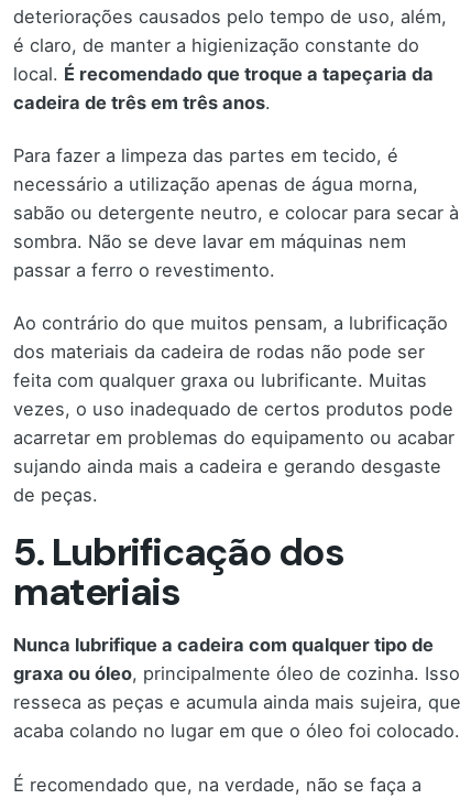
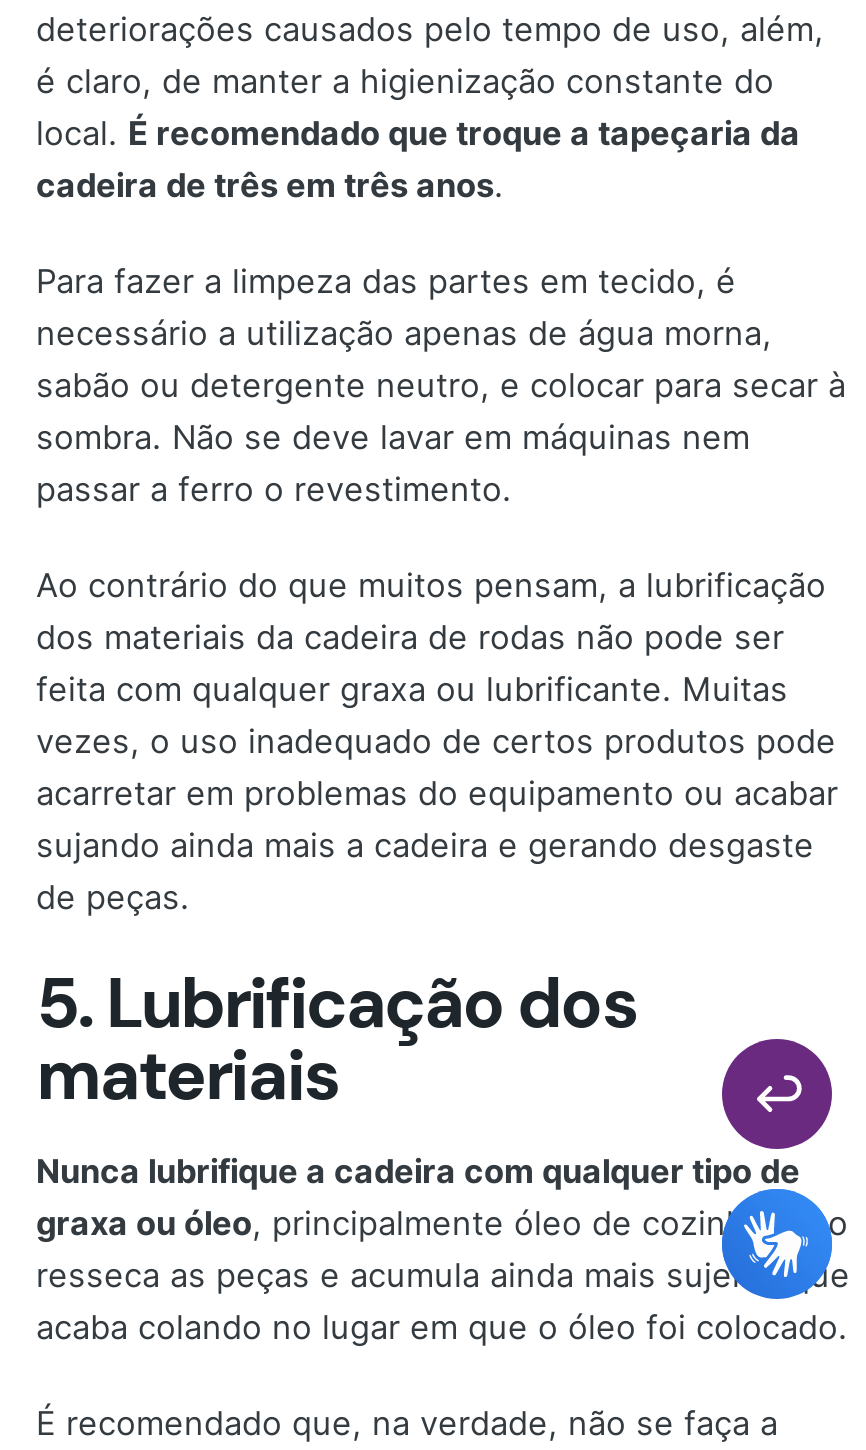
+ [image]
